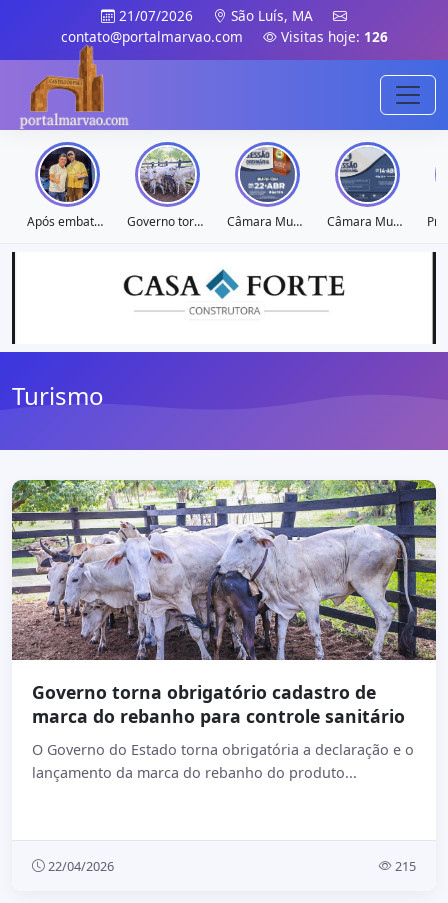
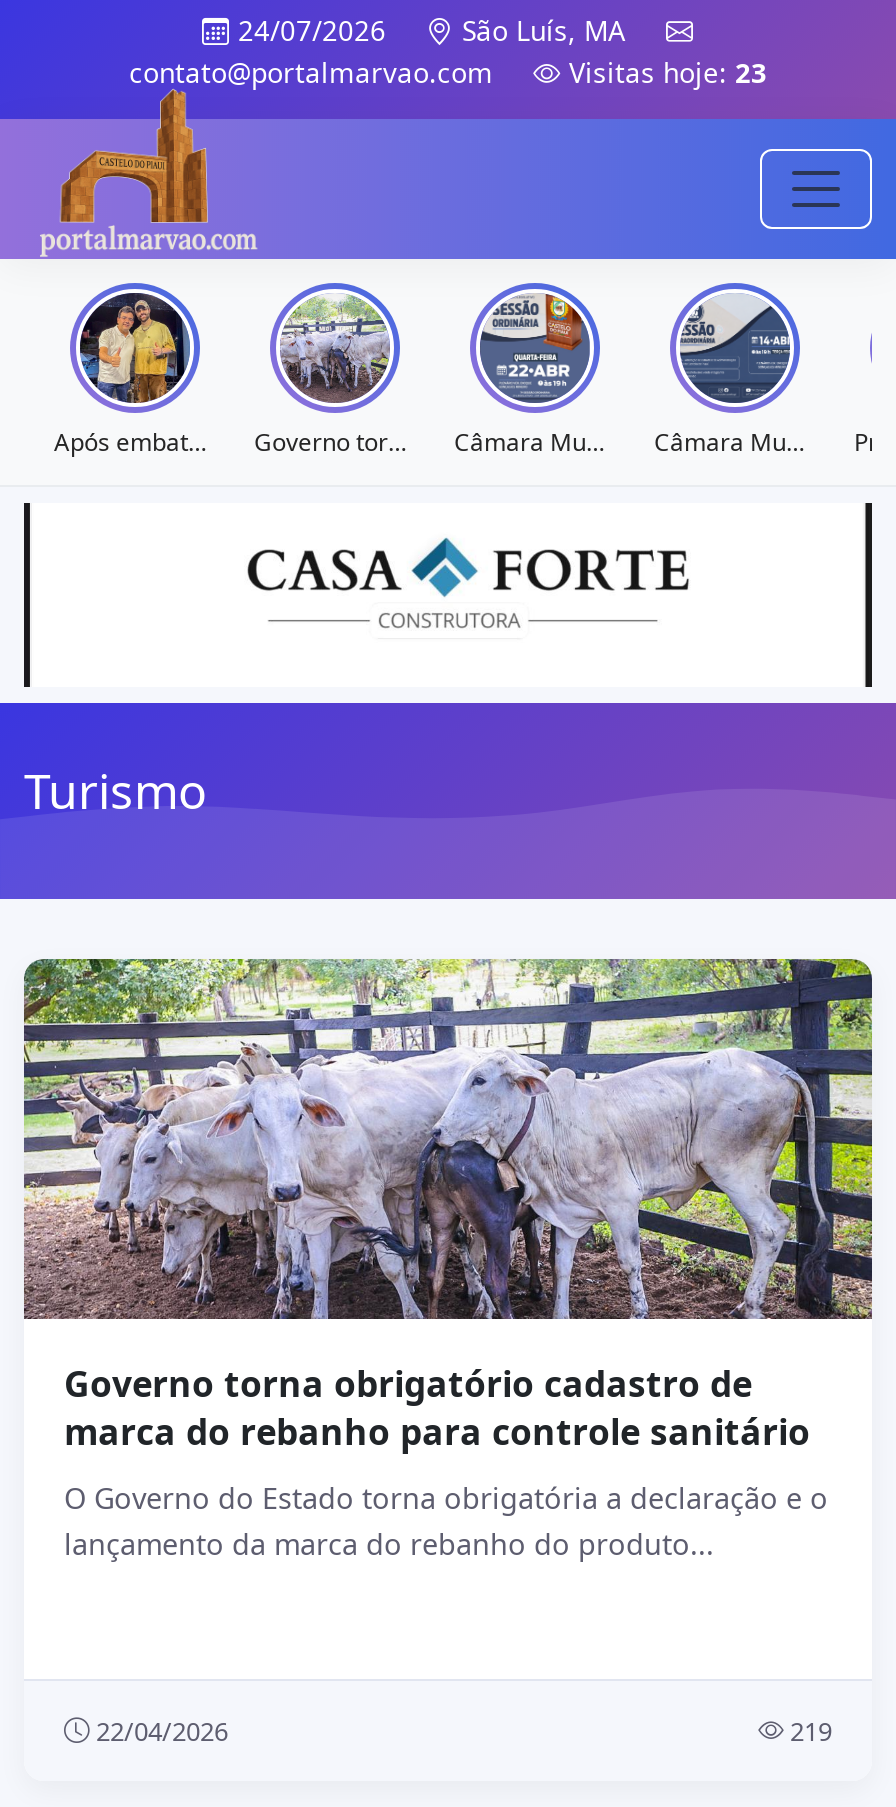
- 21/07/2026 São Luís, MA
+ 24/07/2026 São Luís, MA

- contato@portalmarvao.com Visitas hoje: 126
+ contato@portalmarvao.com Visitas hoje: 23

- 215
+ 219
